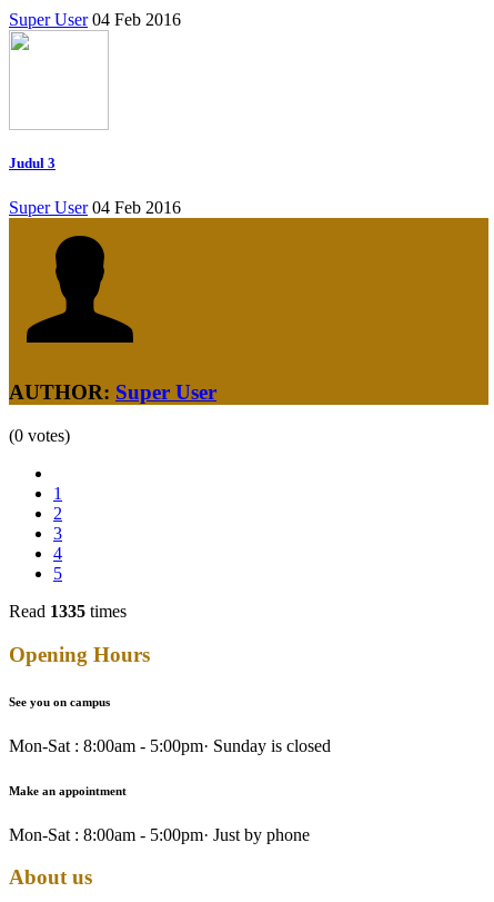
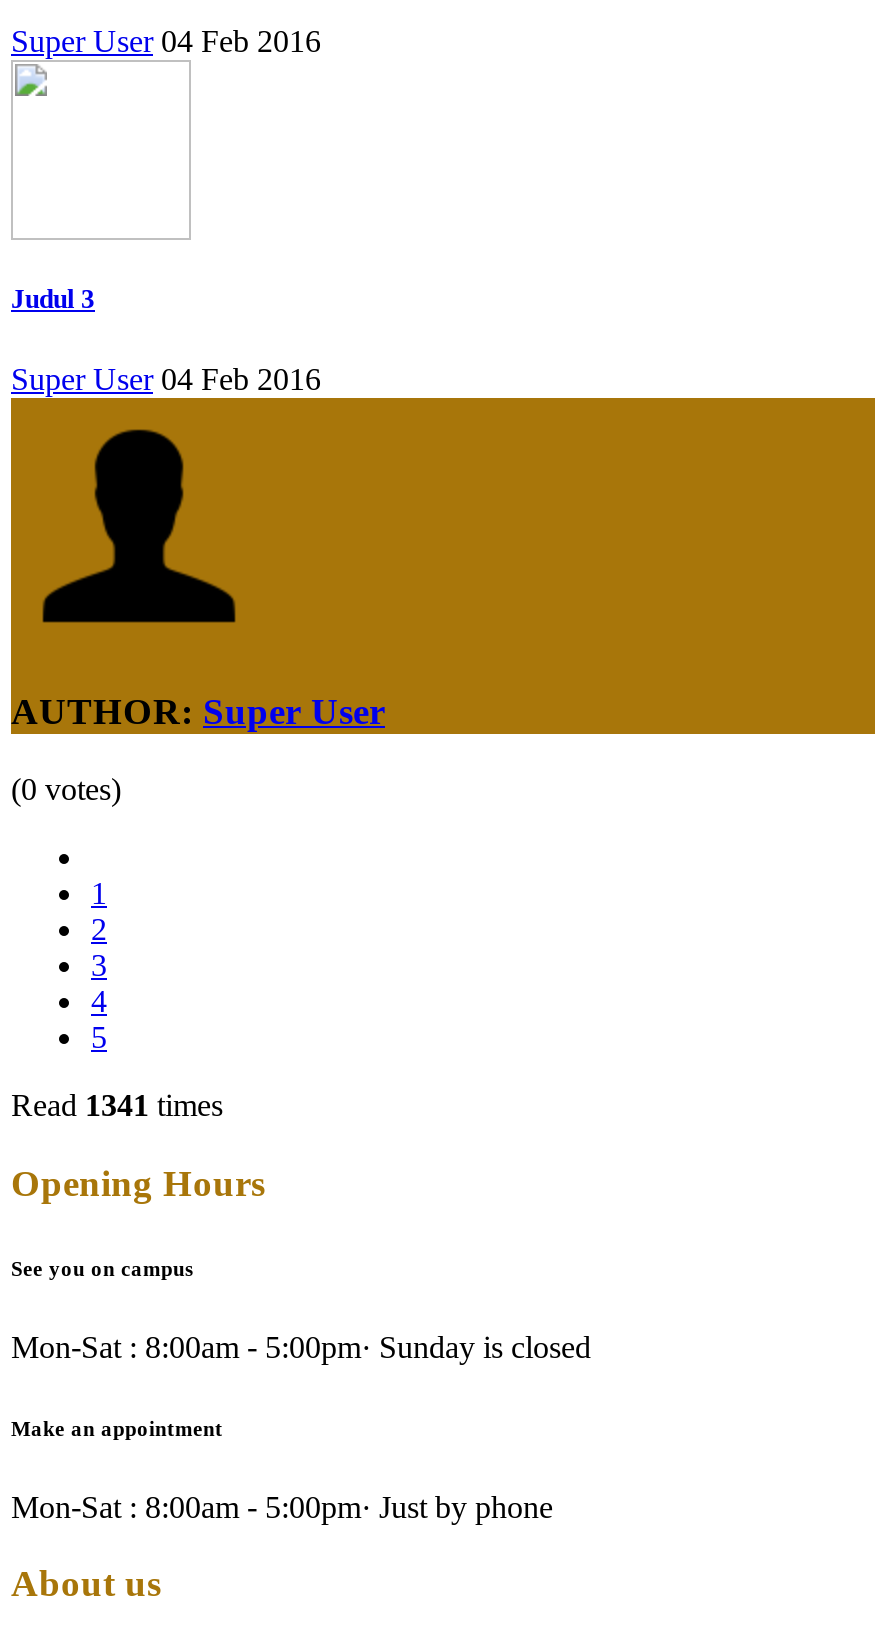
- Read 1335 times
+ Read 1341 times
